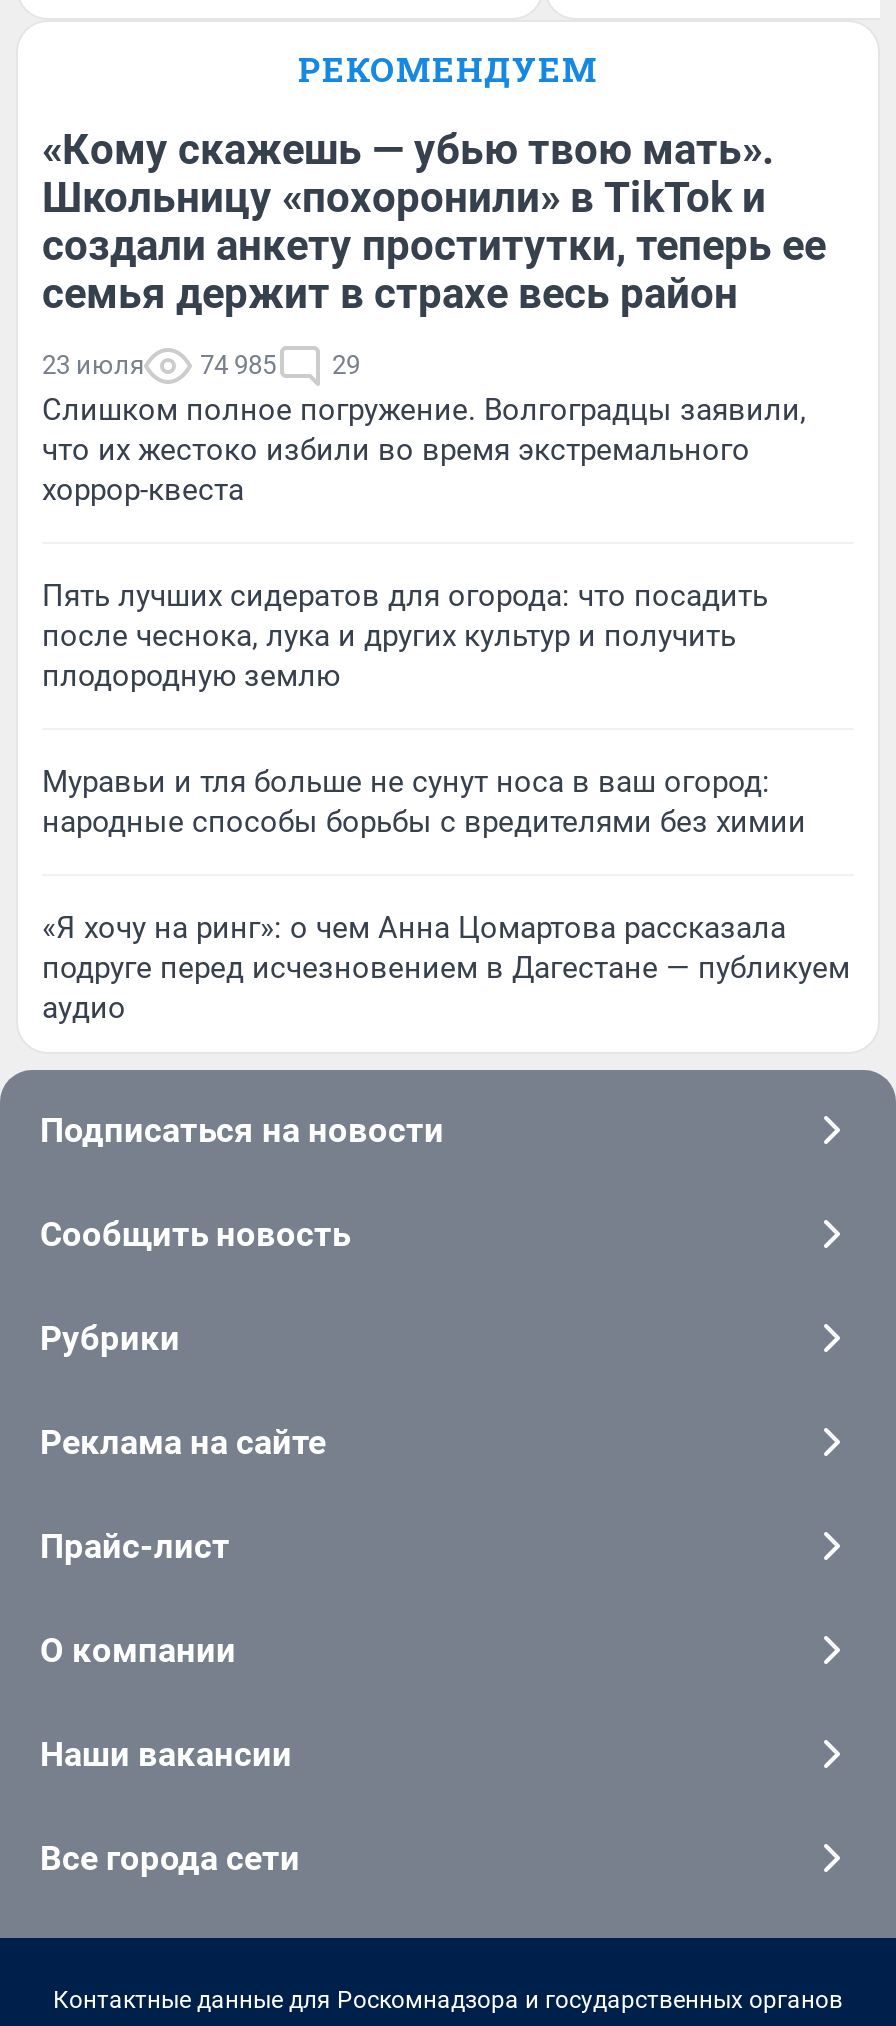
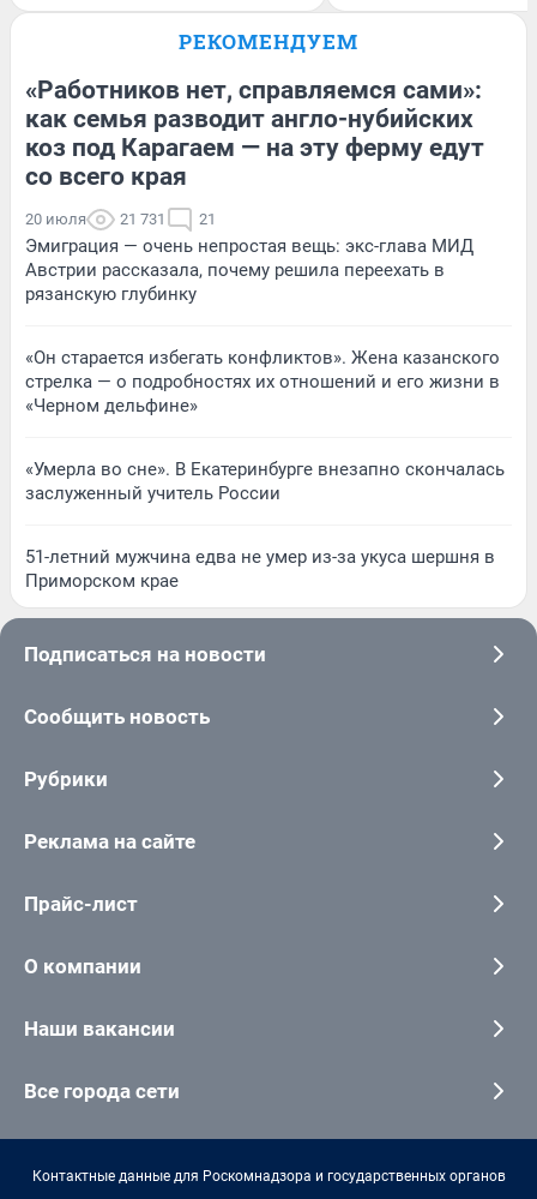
- «Кому скажешь — убью твою мать».
- Школьницу «похоронили» в TikTok и
- создали анкету проститутки, теперь ее
- семья держит в страхе весь район
+ «Работников нет, справляемся сами»:
+ как семья разводит англо-нубийских
+ коз под Карагаем — на эту ферму едут
+ со всего края

- 23 июля
- 74 985
- 29
- Слишком полное погружение. Волгоградцы заявили,
- что их жестоко избили во время экстремального
- хоррор-квеста
+ 20 июля
+ 21 731
+ 21
+ Эмиграция — очень непростая вещь: экс-глава МИД
+ Австрии рассказала, почему решила переехать в
+ рязанскую глубинку

- Пять лучших сидератов для огорода: что посадить
- после чеснока, лука и других культур и получить
- плодородную землю
+ «Он старается избегать конфликтов». Жена казанского
+ стрелка — о подробностях их отношений и его жизни в
+ «Черном дельфине»

- Муравьи и тля больше не сунут носа в ваш огород:
- народные способы борьбы с вредителями без химии
+ «Умерла во сне». В Екатеринбурге внезапно скончалась
+ заслуженный учитель России

- «Я хочу на ринг»: о чем Анна Цомартова рассказала
- подруге перед исчезновением в Дагестане — публикуем
- аудио
+ 51-летний мужчина едва не умер из-за укуса шершня в
+ Приморском крае
